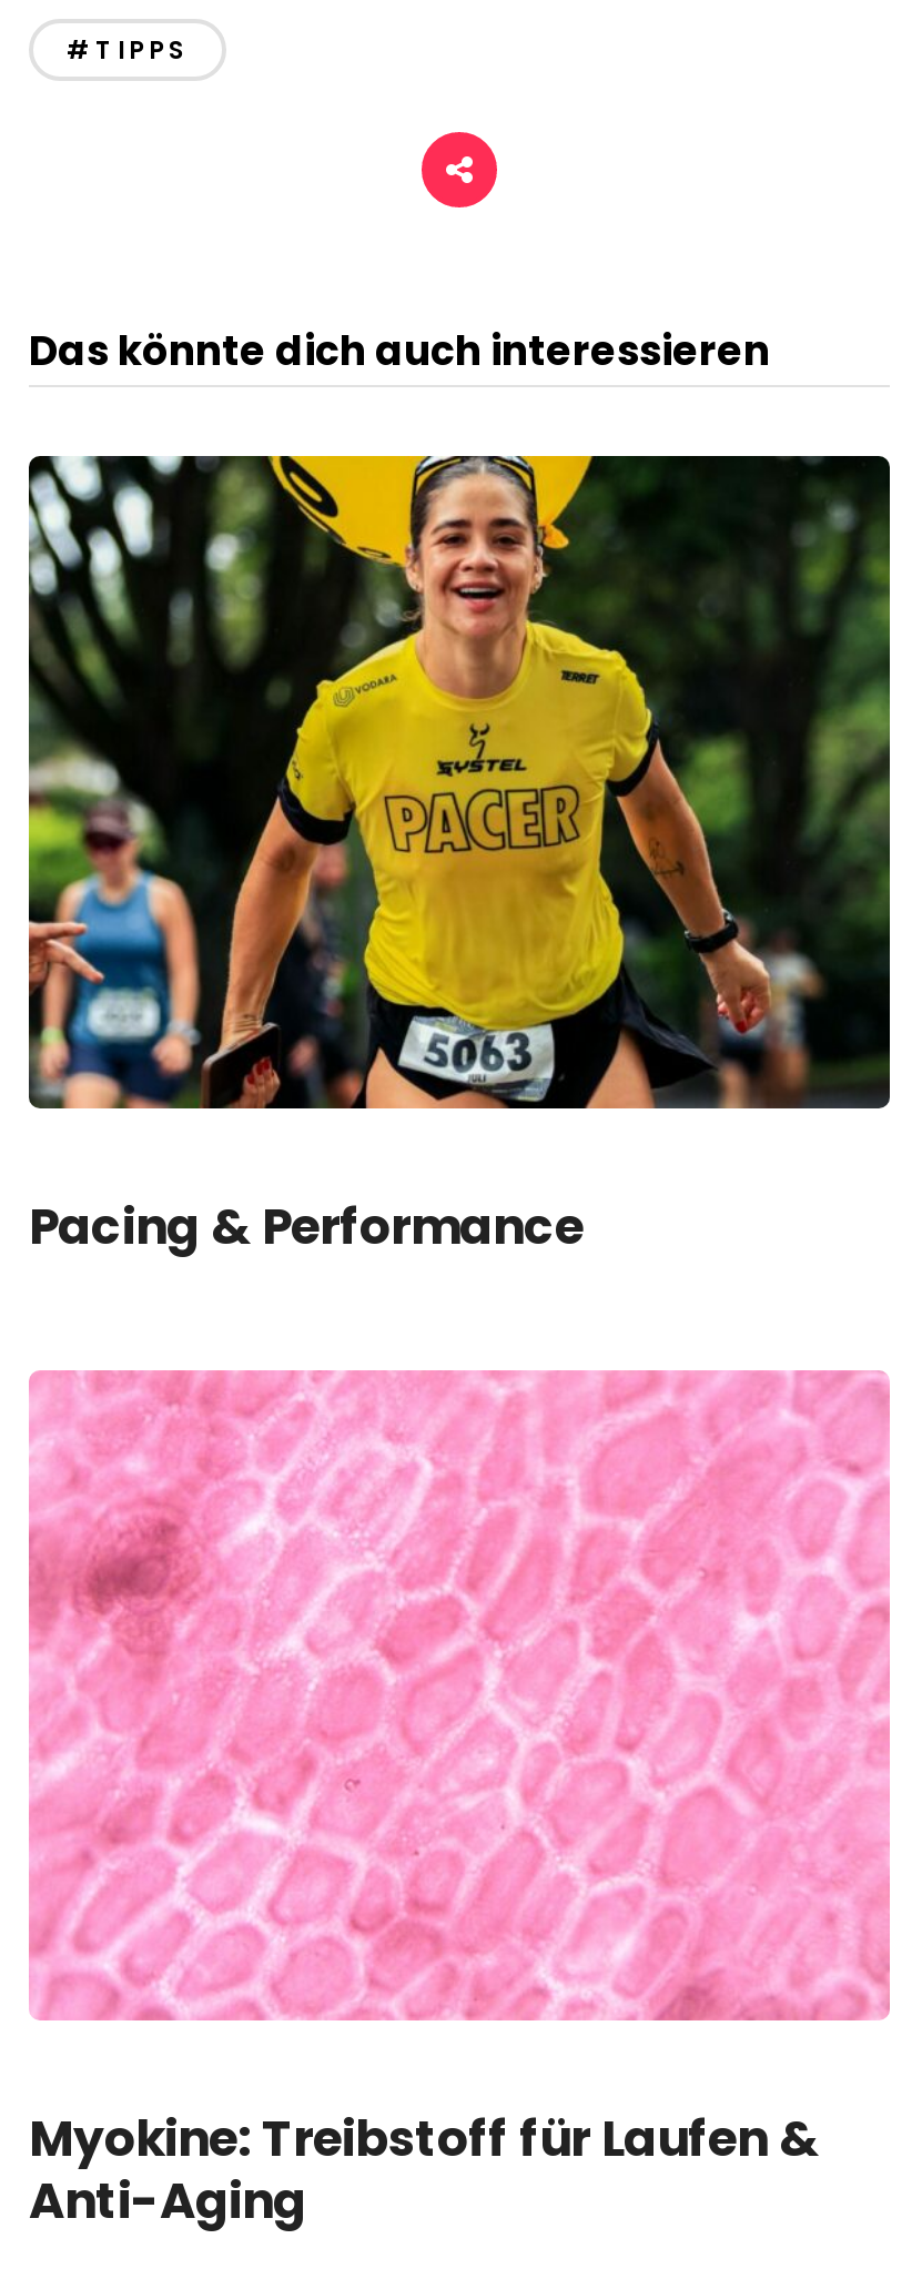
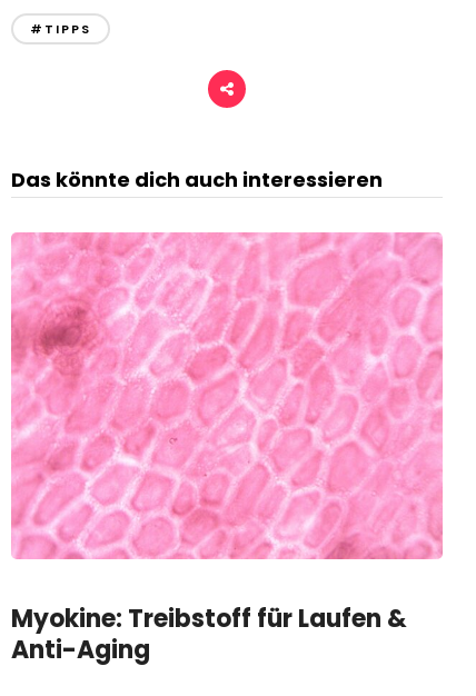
- [image]
- Pacing & Performance
